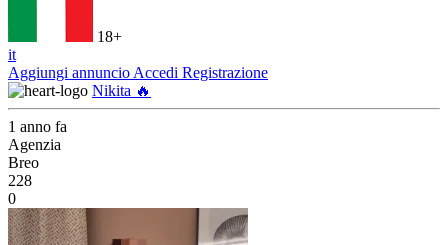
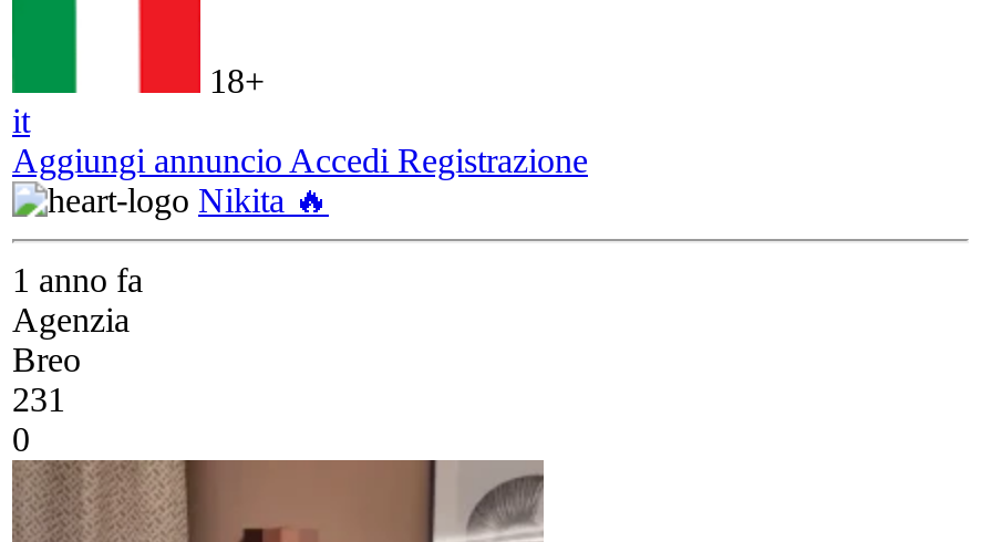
- 228
+ 231
